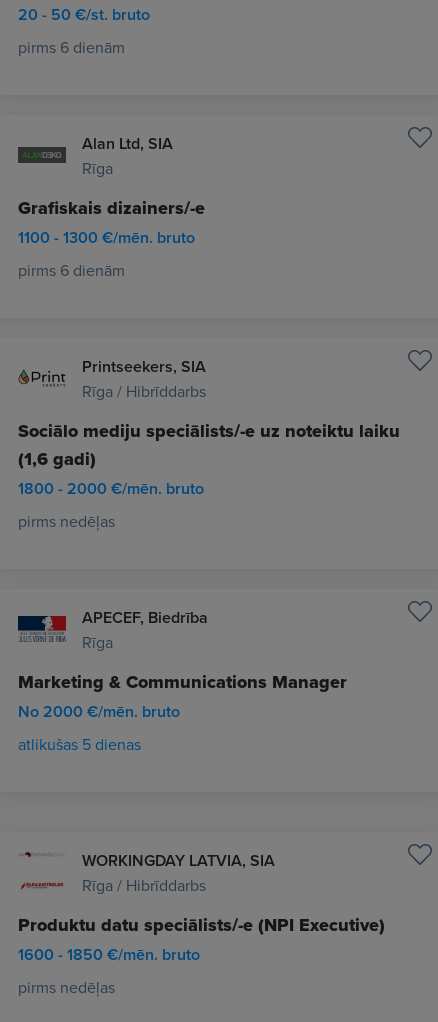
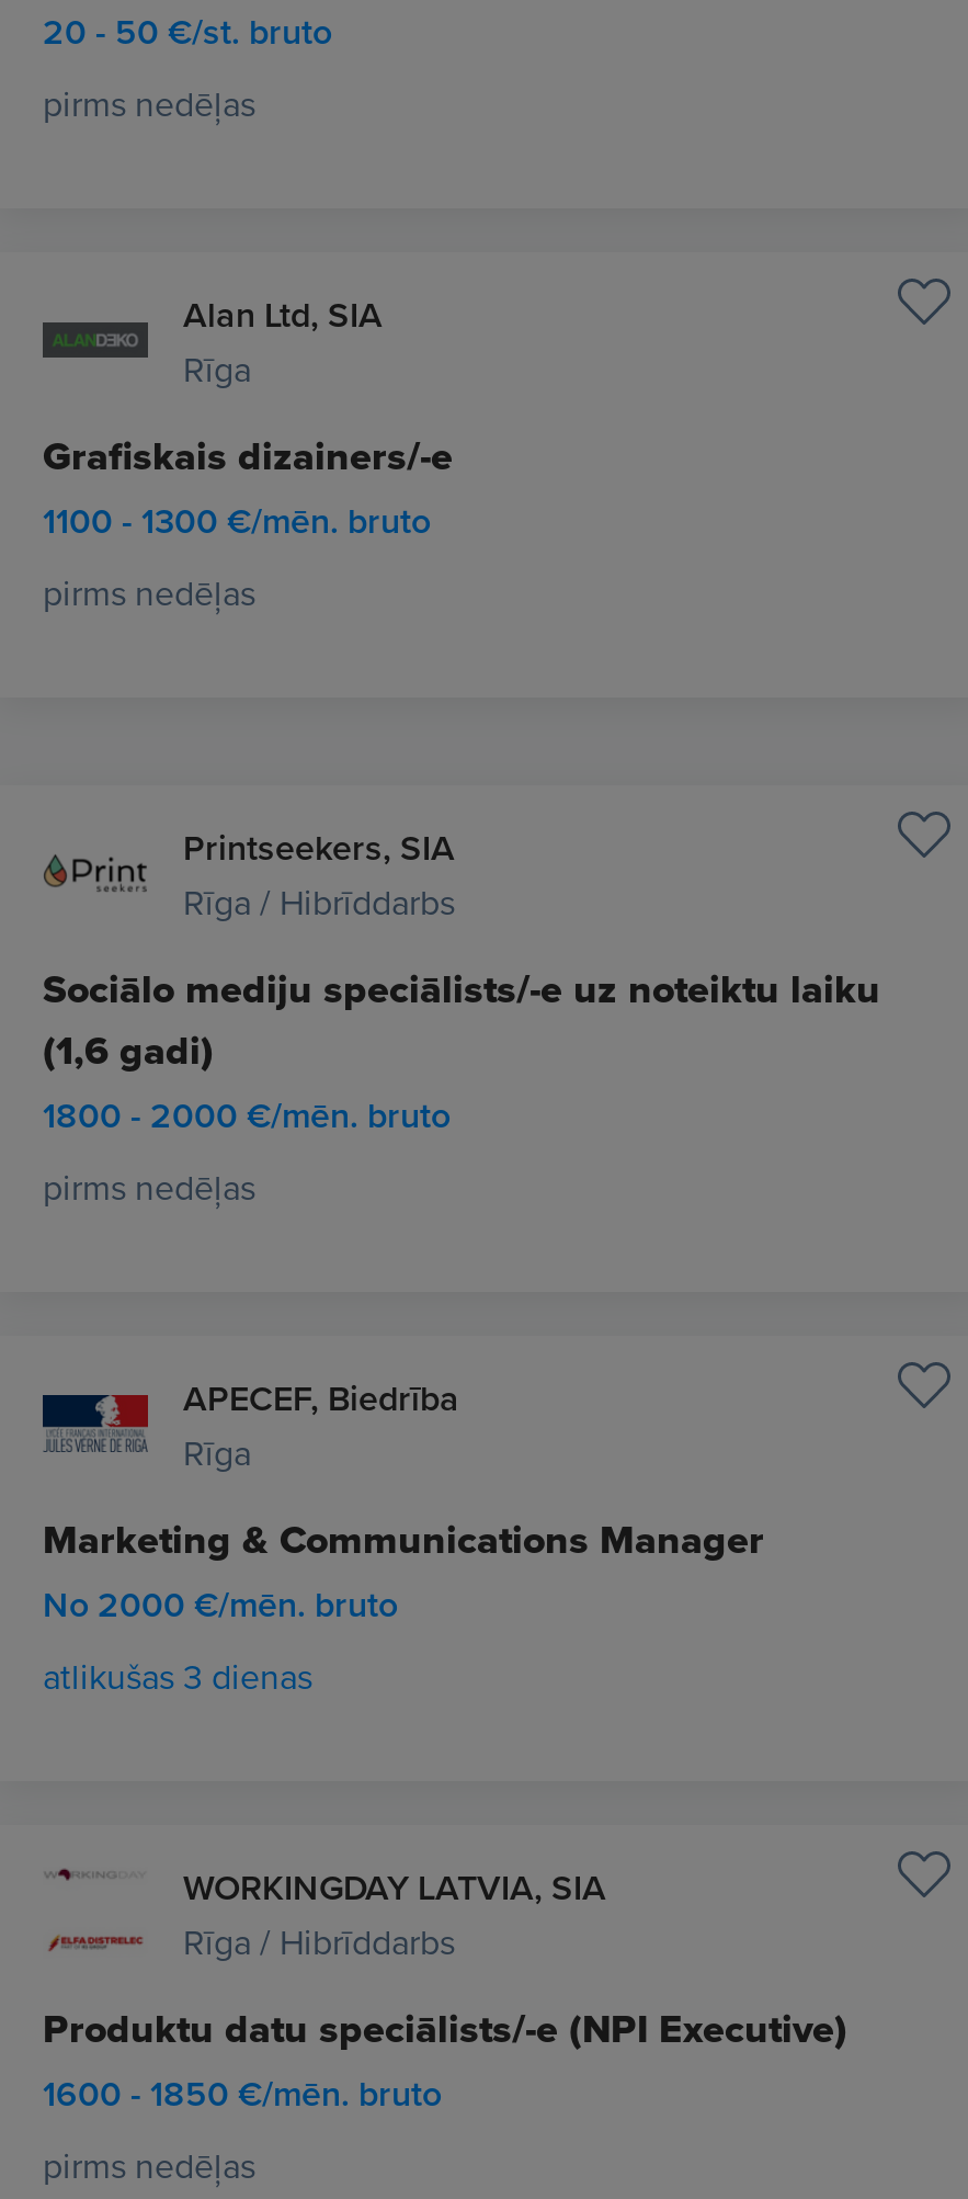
- pirms 6 dienām
+ pirms nedēļas

- pirms 6 dienām
+ pirms nedēļas

moved down: Printseekers, SIA | Rīga / Hibrīddarbs | Sociālo mediju speciālists/-e uz noteiktu laiku | ... | Marketing & Communications Manager | No 2000 €/mēn. bruto

- atlikušas 5 dienas
+ atlikušas 3 dienas
